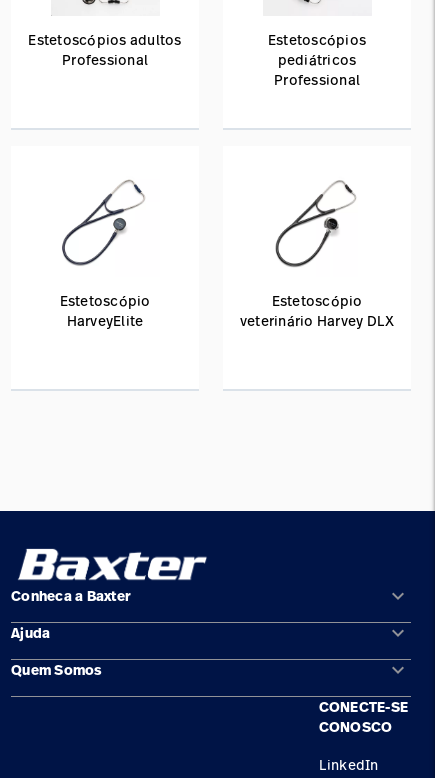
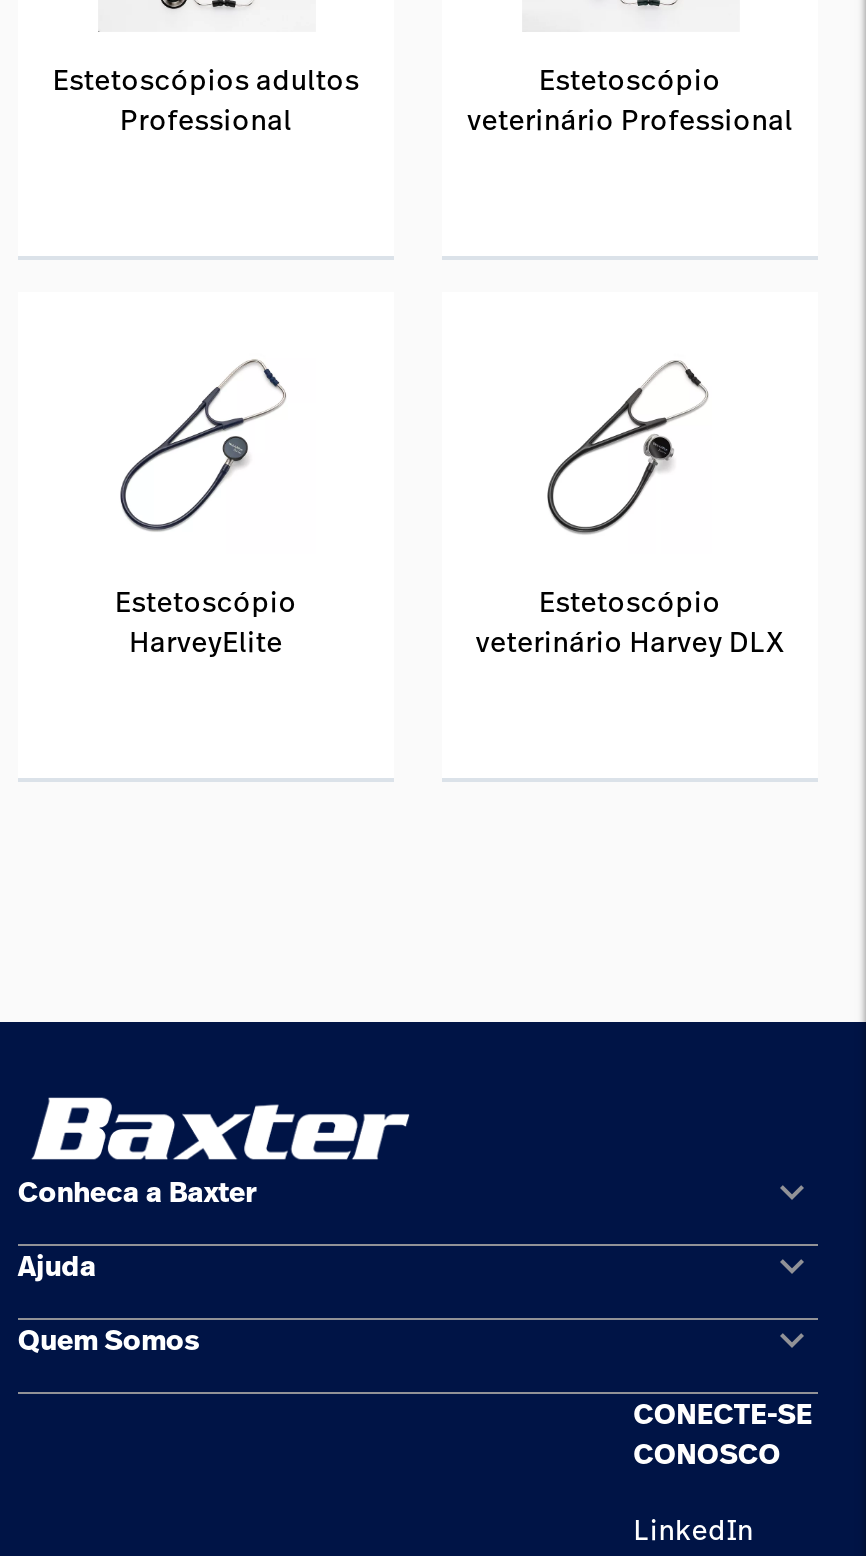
- Estetoscópios
- pediátricos
- Professional
+ Estetoscópio
+ veterinário Professional
